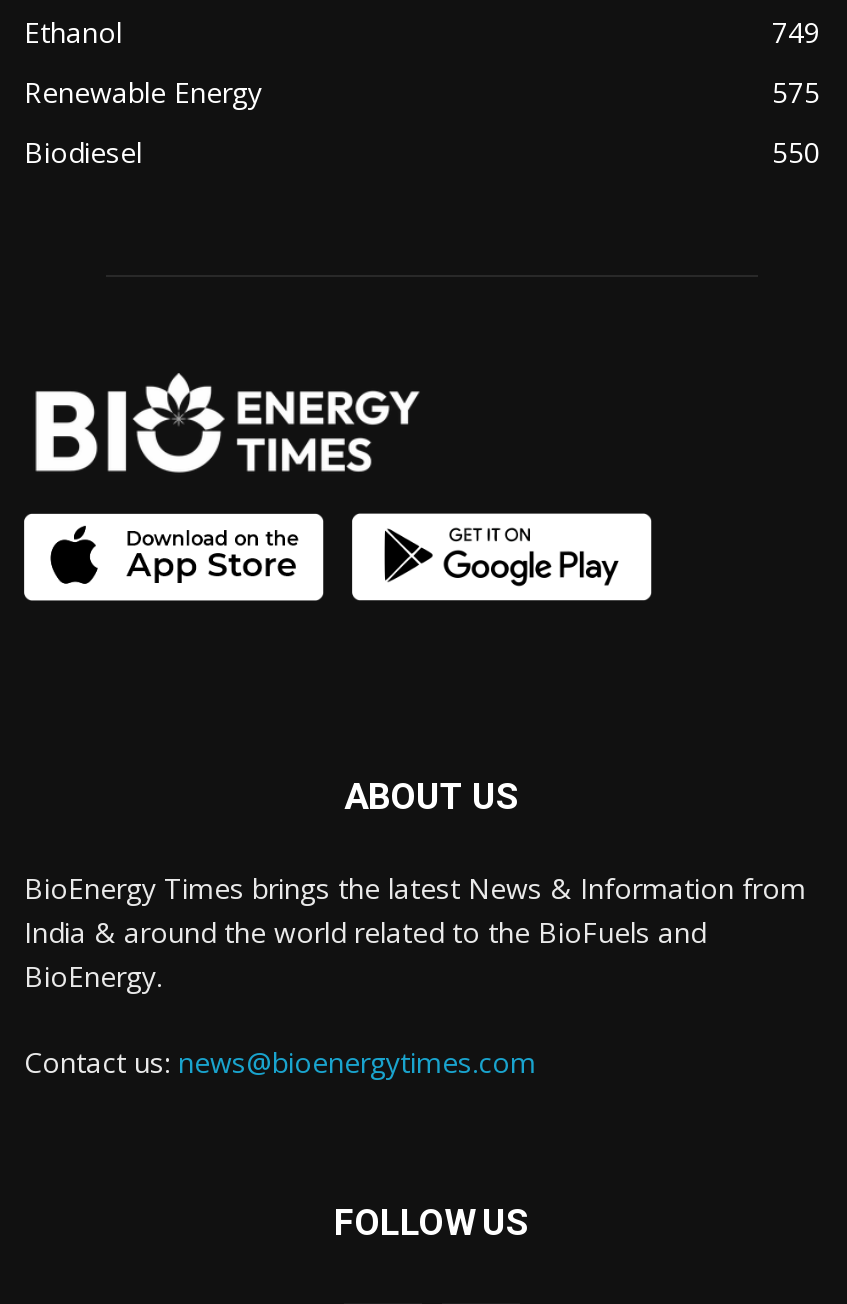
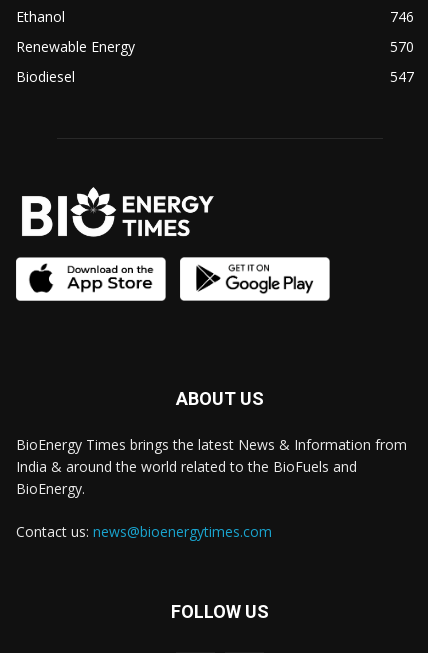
- 749
+ 746

- 575
+ 570

- 550
+ 547
